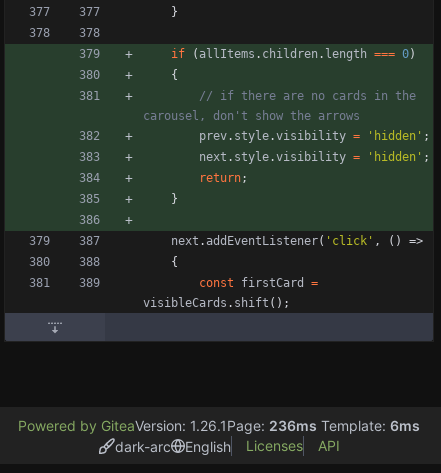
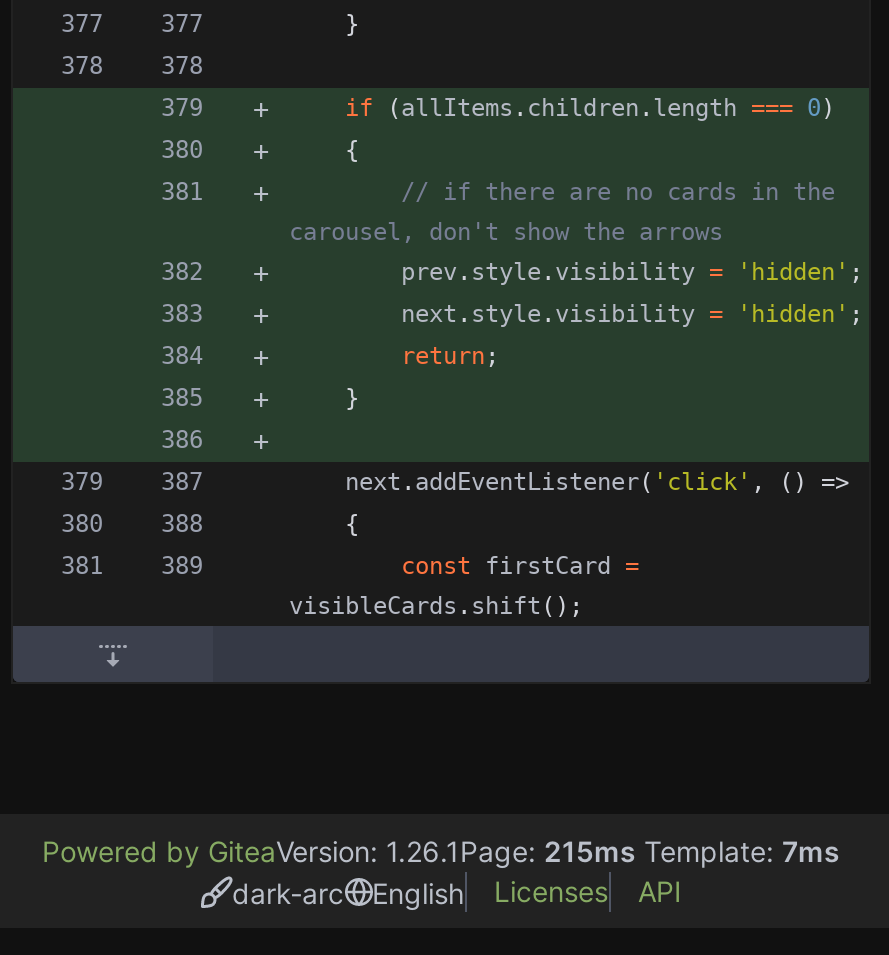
- Powered by GiteaVersion: 1.26.1 Page: 236ms Template: 6ms
+ Powered by GiteaVersion: 1.26.1 Page: 215ms Template: 7ms
